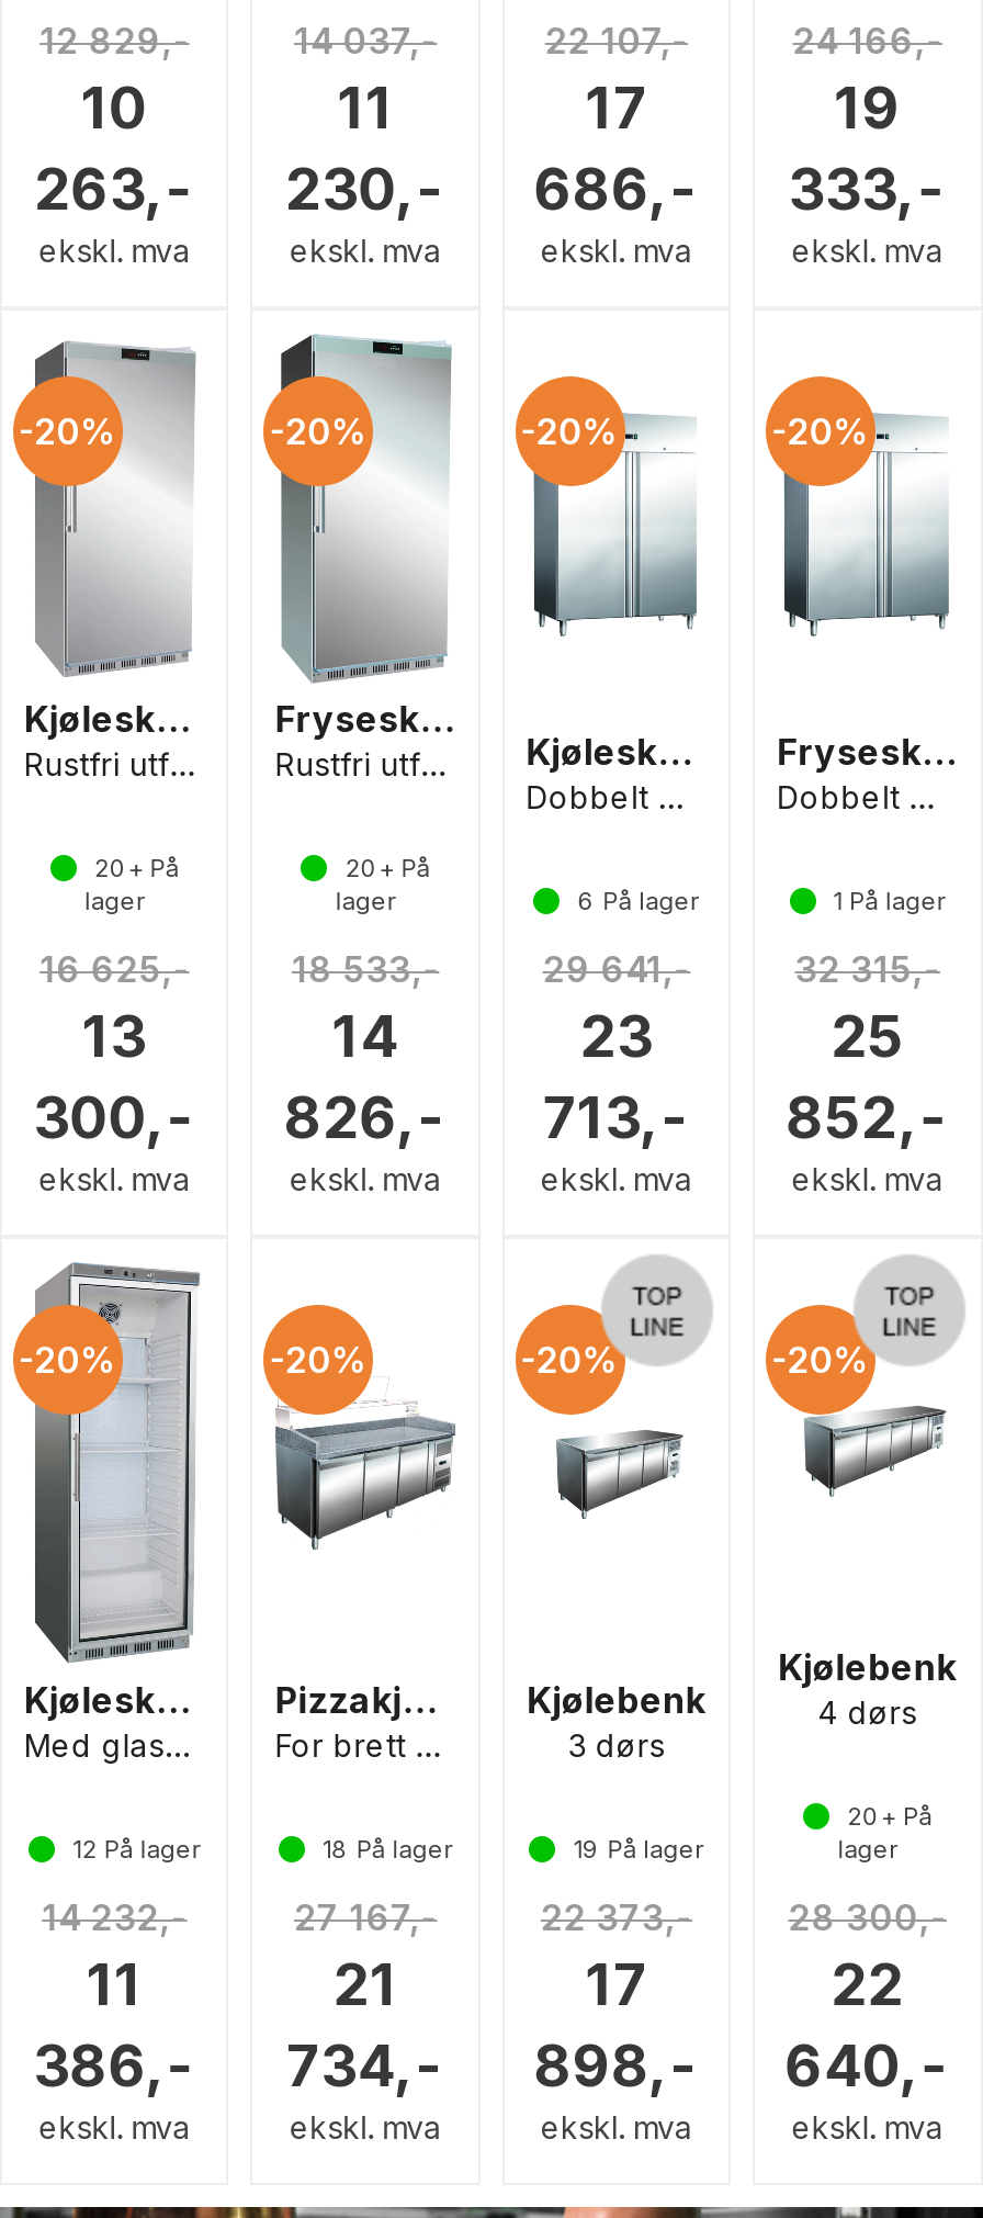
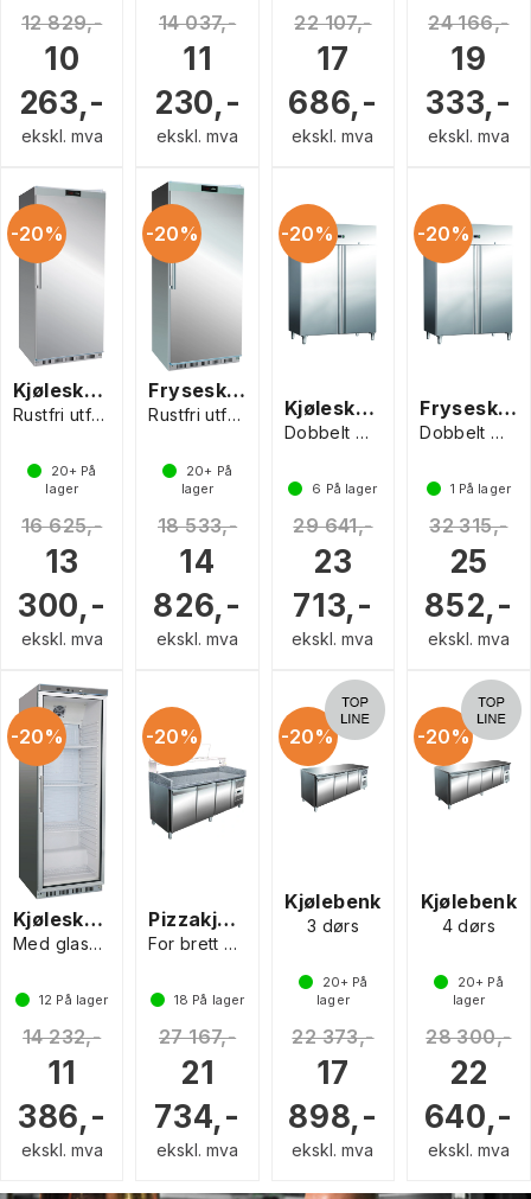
- [image]
+ [image]

- 19 På lager
+ 20+ På
+ lager
